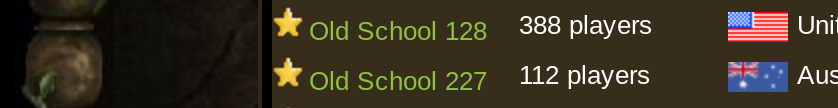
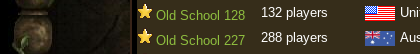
- Old School 128 388 players
+ Old School 128 132 players

- Old School 227 112 players
+ Old School 227 288 players
